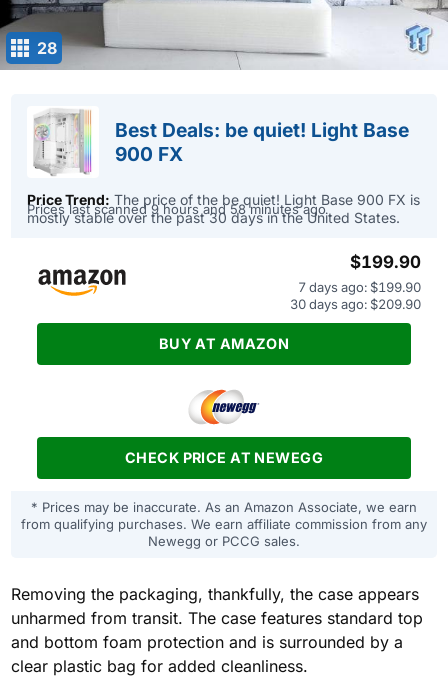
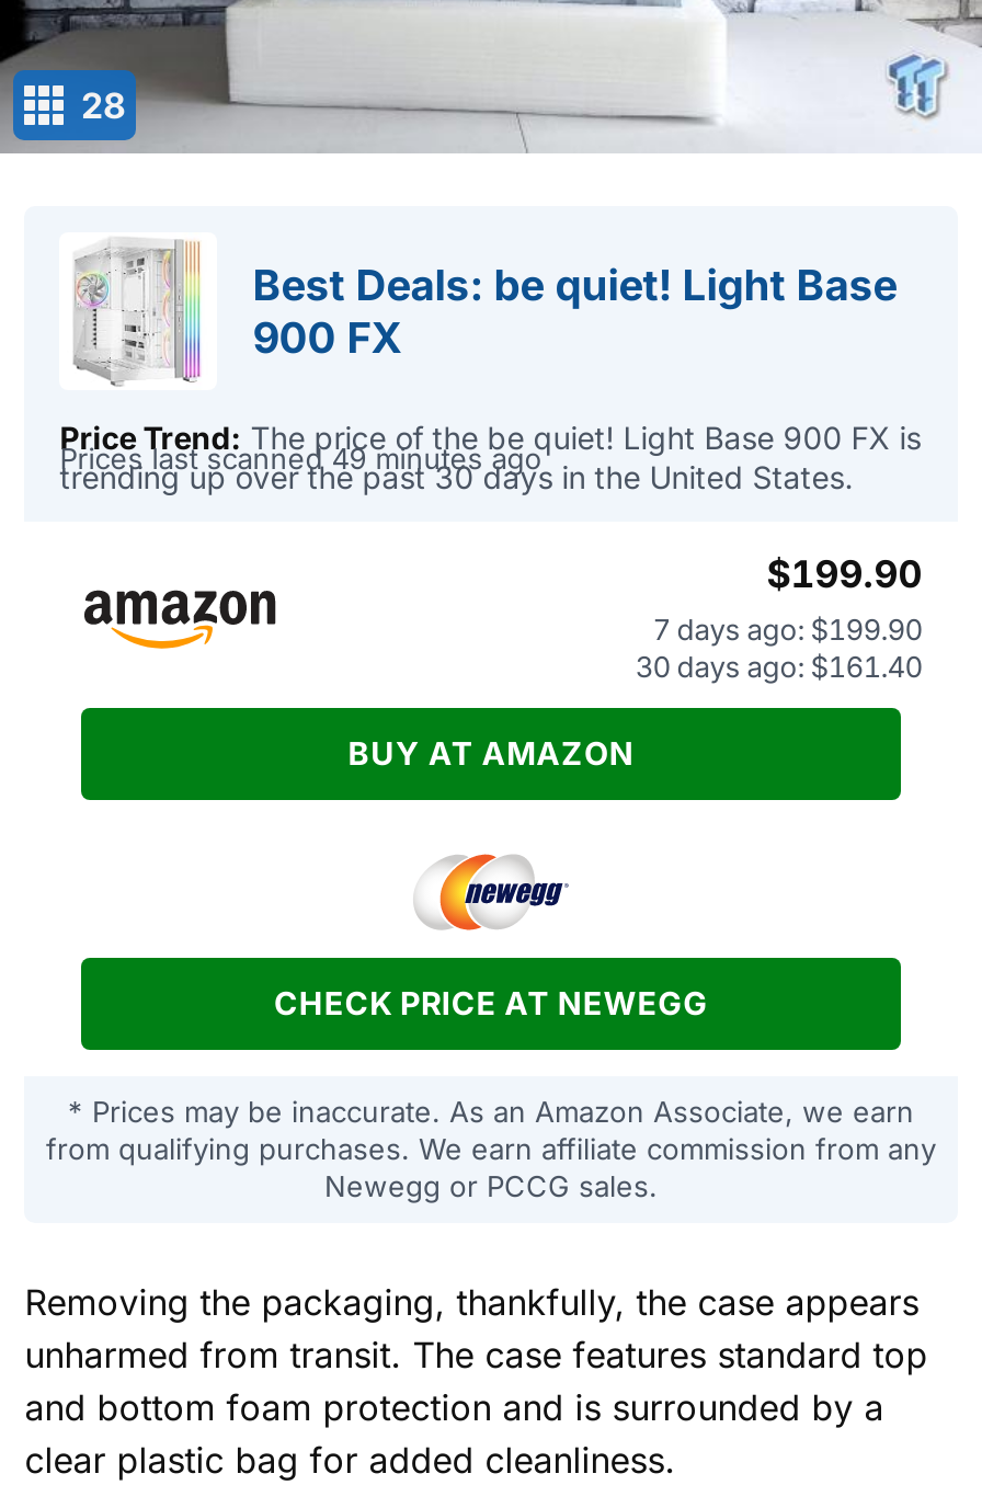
- Prices last scanned 9 hours and 58 minutes ago
+ Prices last scanned 49 minutes ago

- mostly stable over the past 30 days in the United States.
+ trending up over the past 30 days in the United States.

- 30 days ago: $209.90
+ 30 days ago: $161.40
